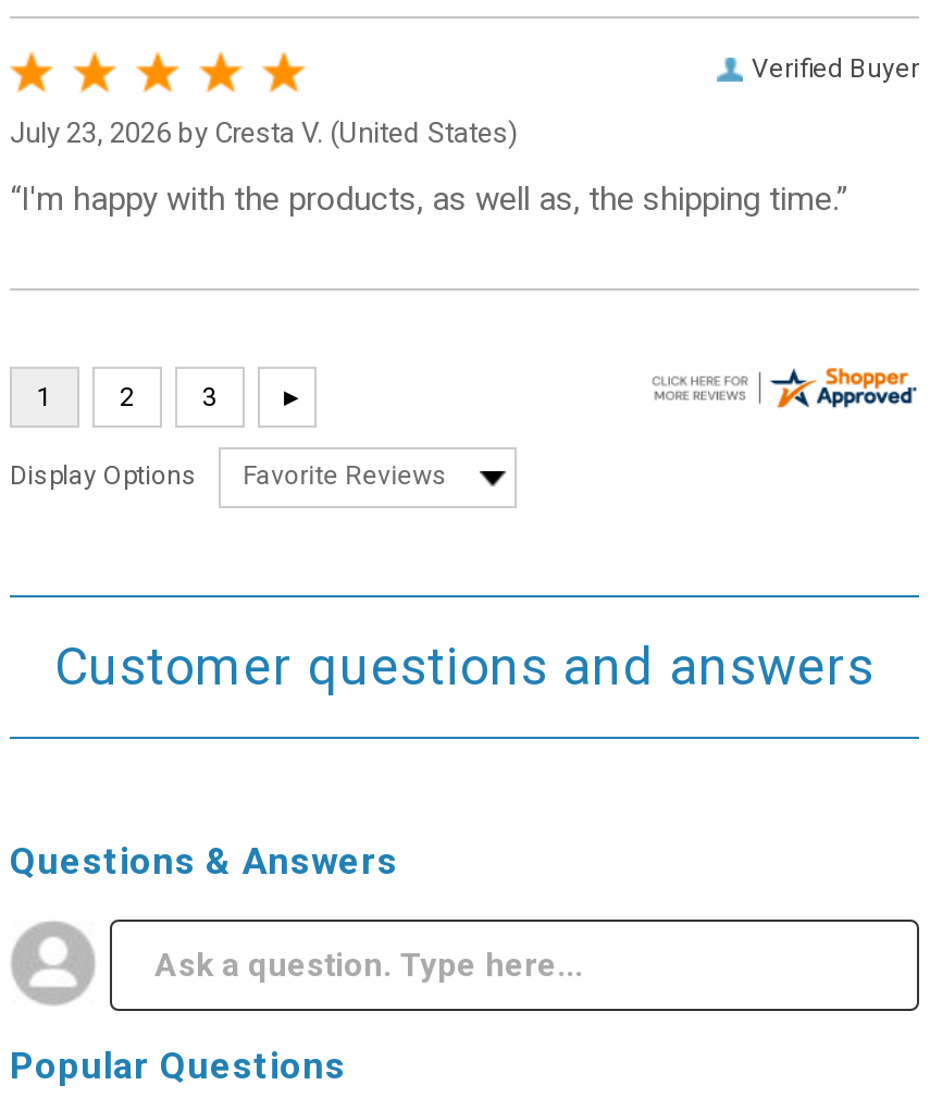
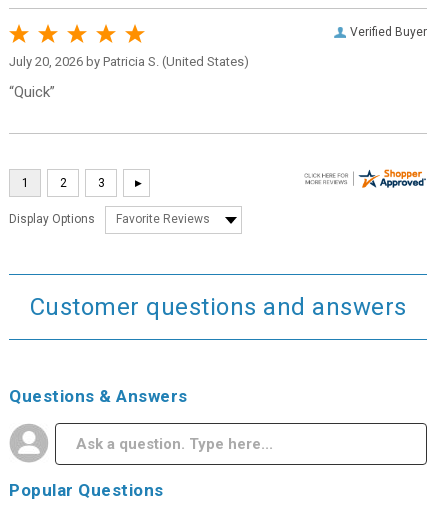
- July 23, 2026 by Cresta V. (United States)
+ July 20, 2026 by Patricia S. (United States)

- “I'm happy with the products, as well as, the shipping time.”
+ “Quick”
